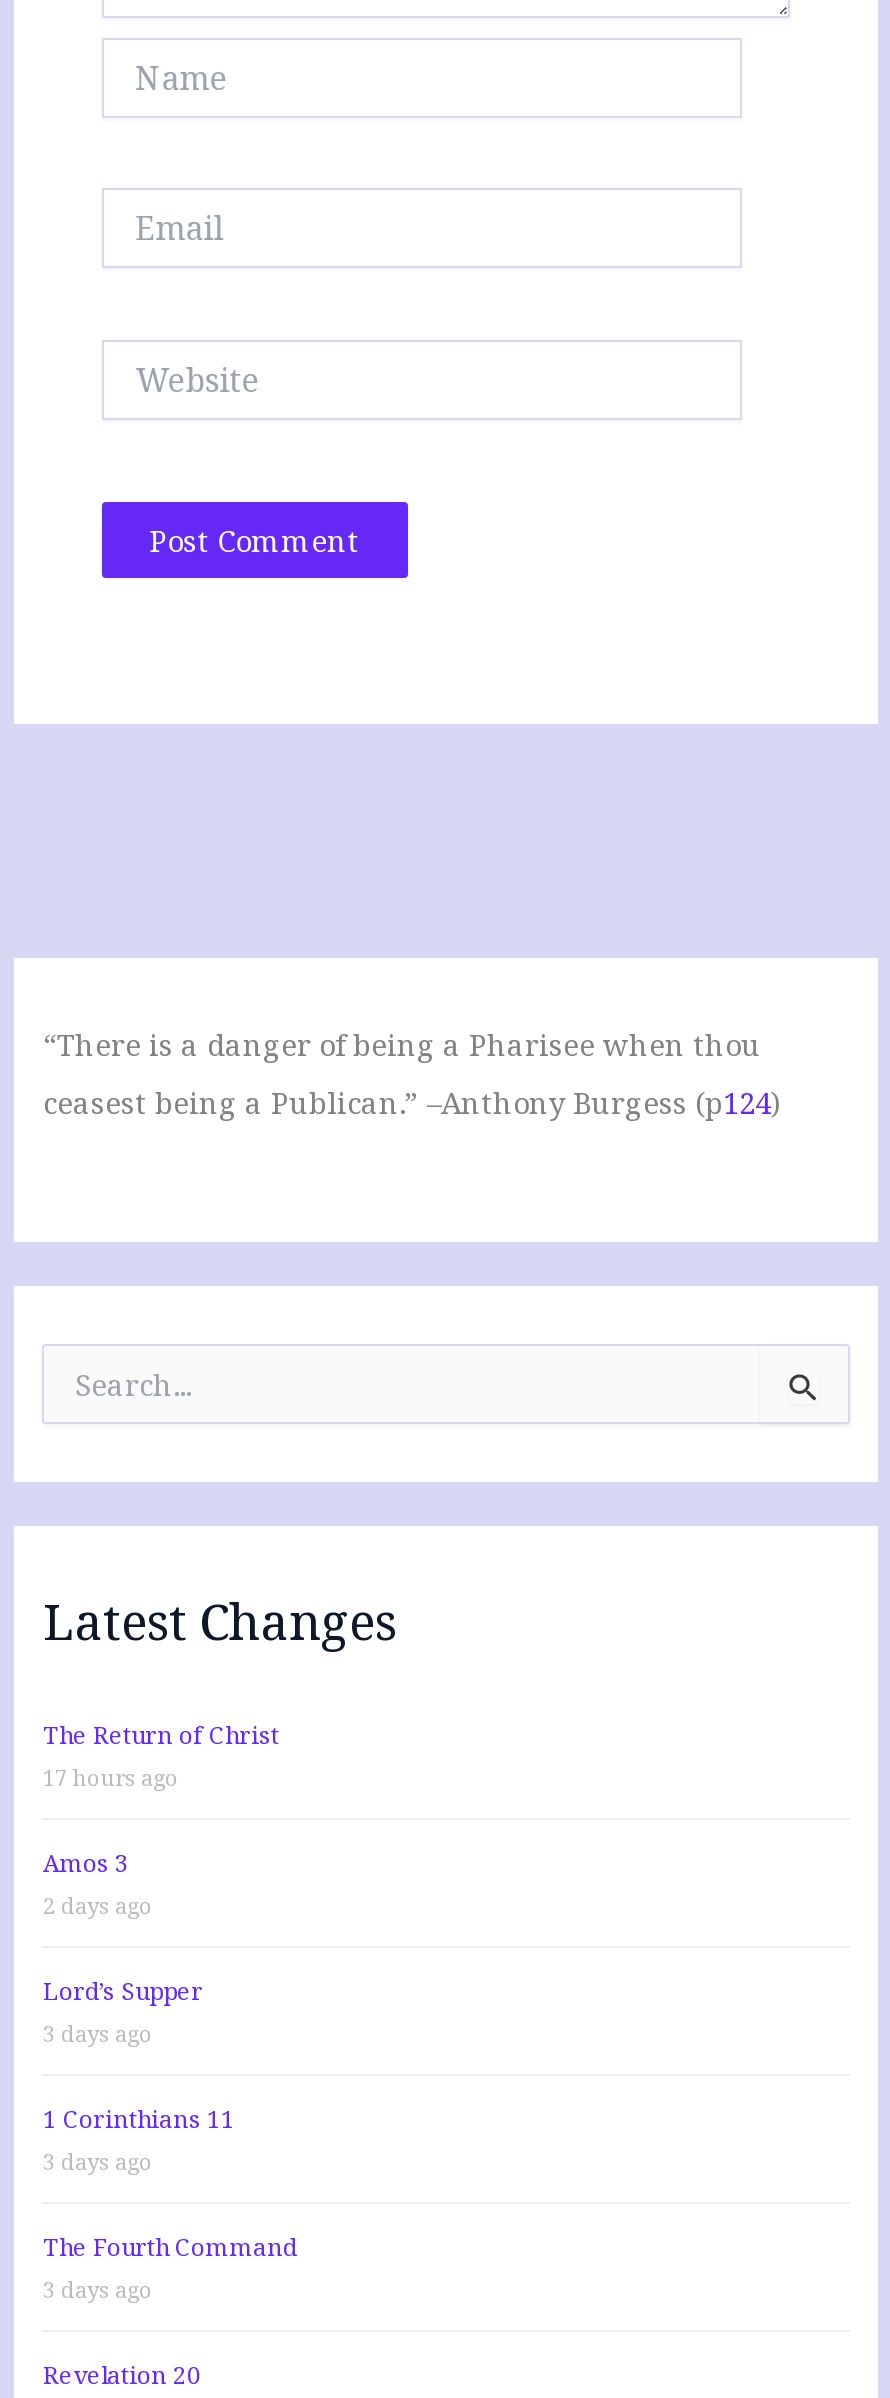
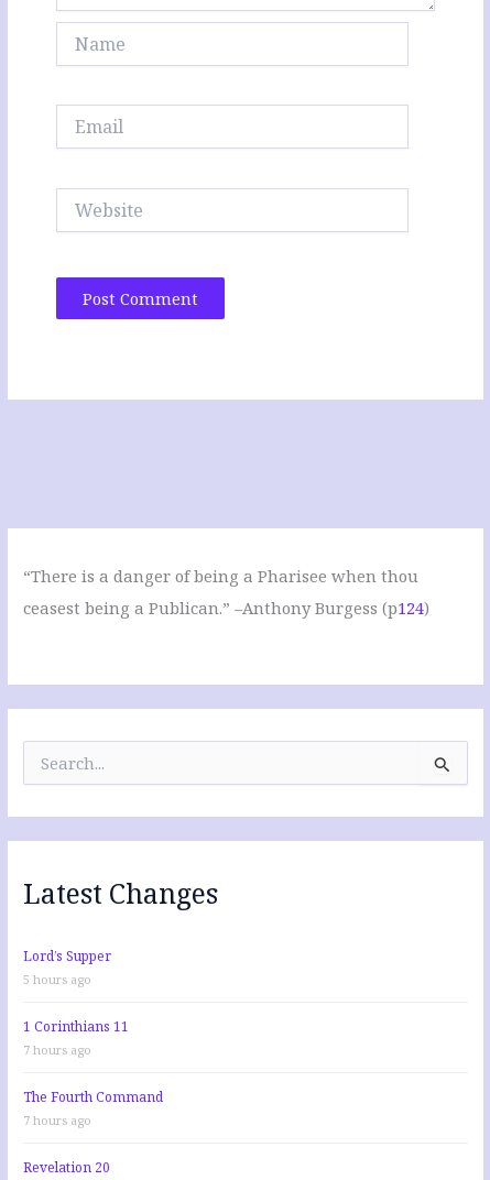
- The Return of Christ
- 17 hours ago
- Amos 3
- 2 days ago

- 3 days ago
+ 5 hours ago

- 3 days ago
+ 7 hours ago

- 3 days ago
+ 7 hours ago
